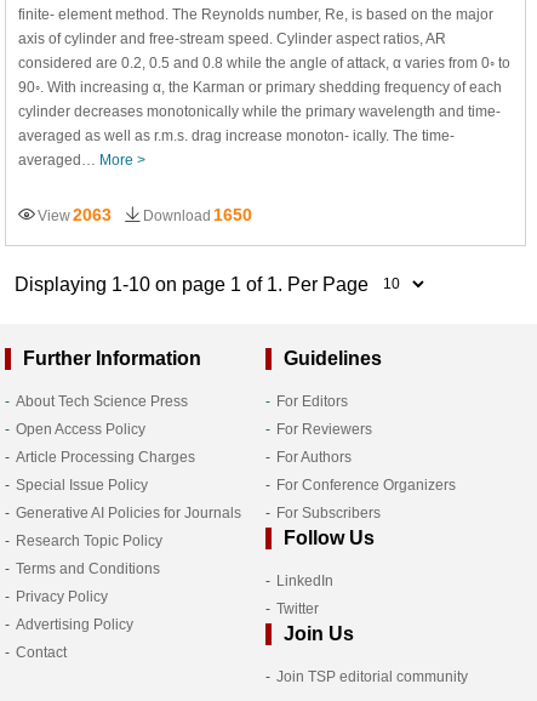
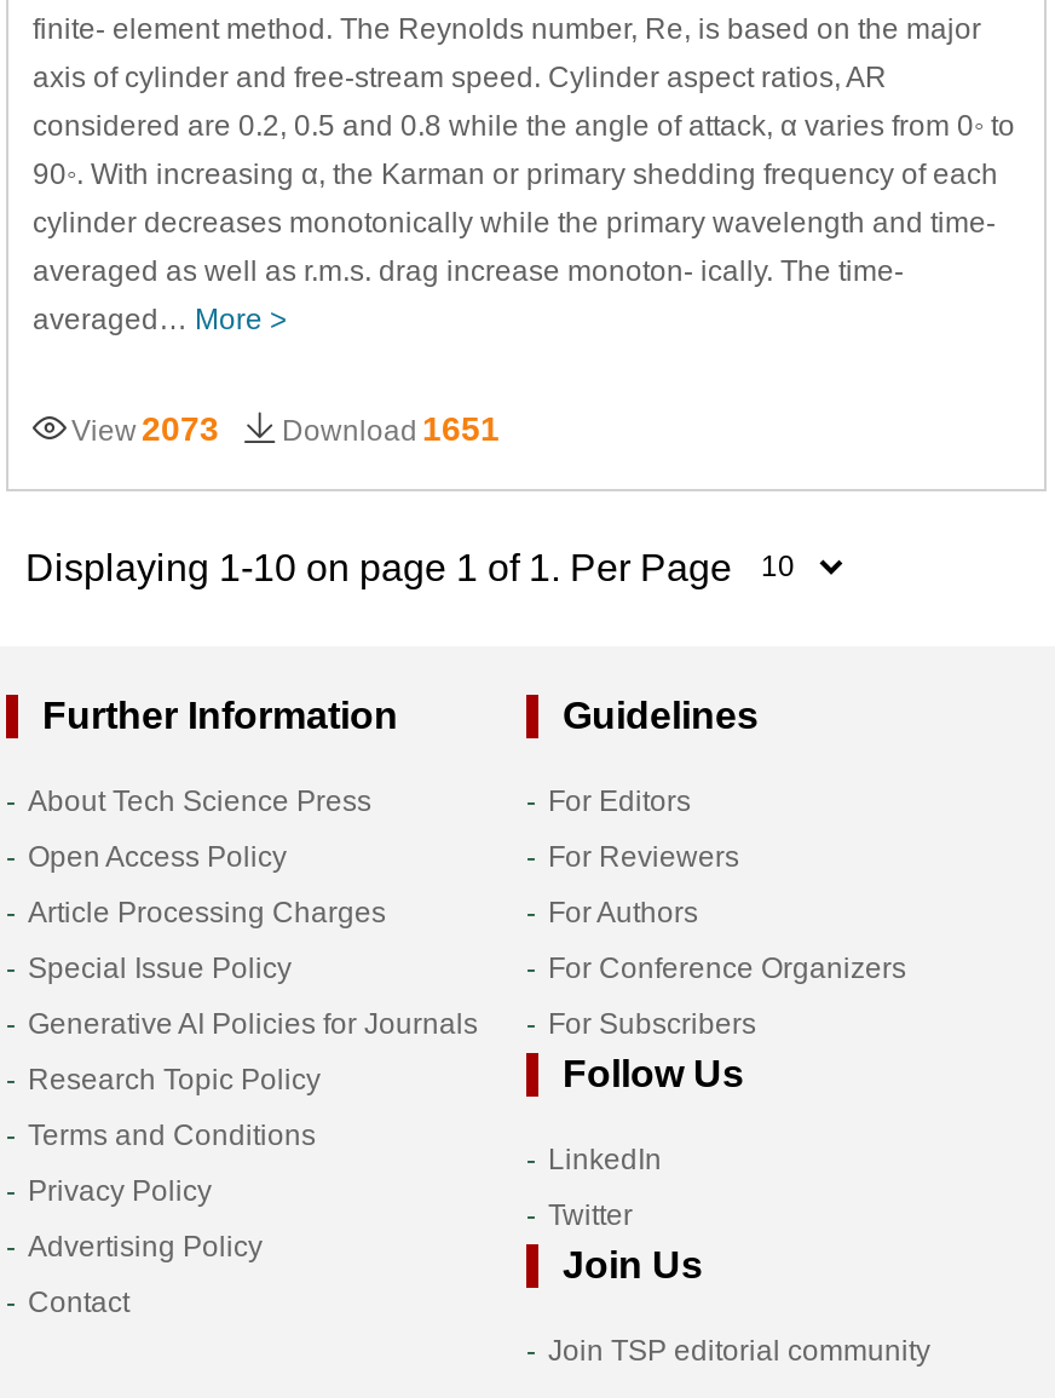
- View 2063
+ View 2073

- Download 1650
+ Download 1651
